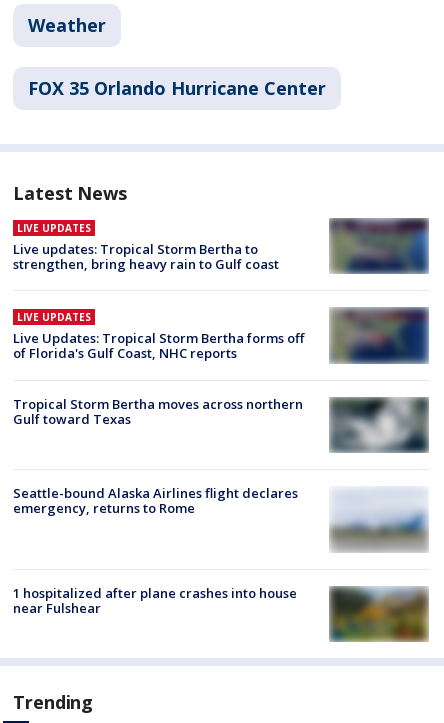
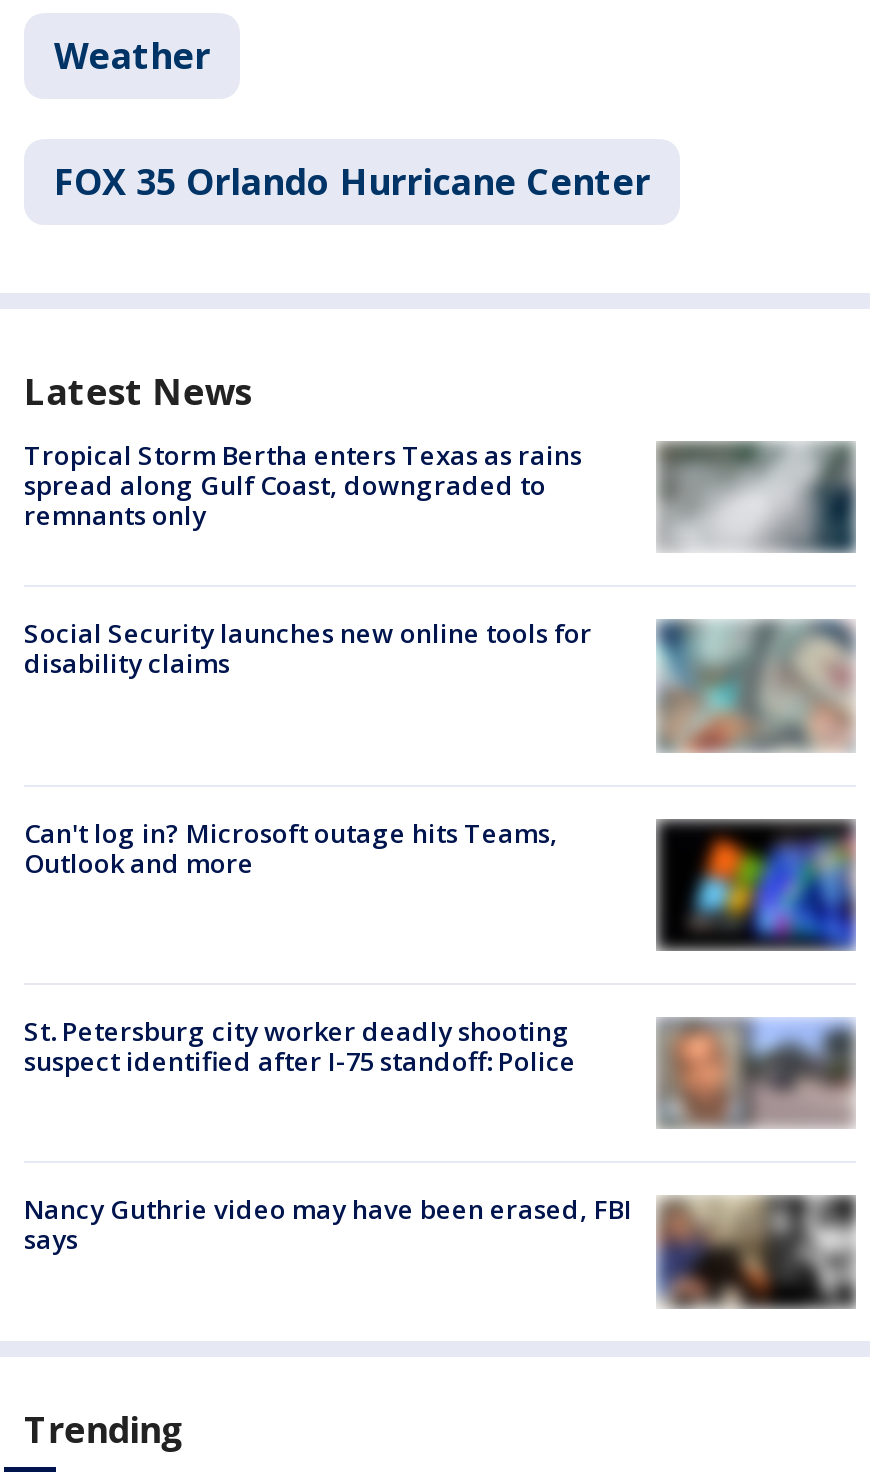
- LIVE UPDATES
- Live updates: Tropical Storm Bertha to
- strengthen, bring heavy rain to Gulf coast
+ Tropical Storm Bertha enters Texas as rains
+ spread along Gulf Coast, downgraded to
+ remnants only

- [image]
+ [image]

- [image]
- LIVE UPDATES
- Live Updates: Tropical Storm Bertha forms off
- of Florida's Gulf Coast, NHC reports
+ [image]
+ Social Security launches new online tools for
+ disability claims

- Tropical Storm Bertha moves across northern
- Gulf toward Texas
+ Can't log in? Microsoft outage hits Teams,
+ Outlook and more

- [image]
+ [image]

- [image]
- Seattle-bound Alaska Airlines flight declares
- emergency, returns to Rome
+ [image]
+ St. Petersburg city worker deadly shooting
+ suspect identified after I-75 standoff: Police

- [image]
- 1 hospitalized after plane crashes into house
- near Fulshear
+ [image]
+ Nancy Guthrie video may have been erased, FBI
+ says
